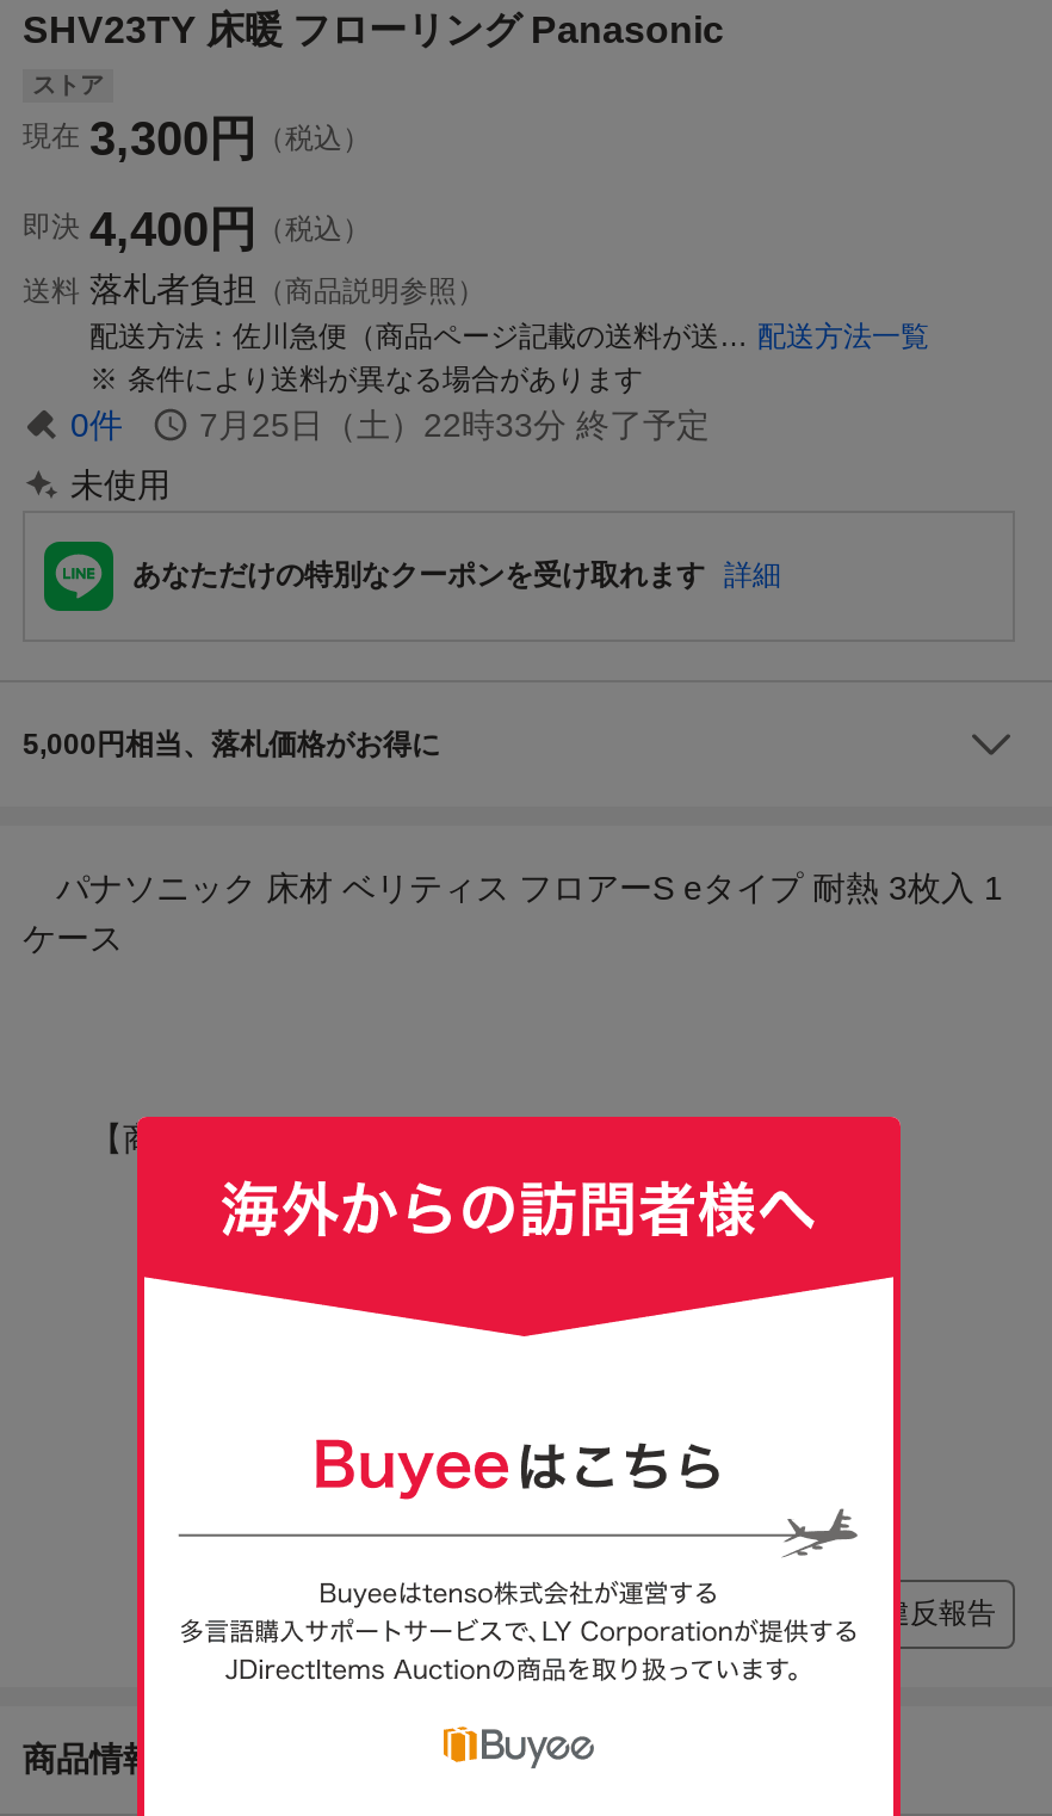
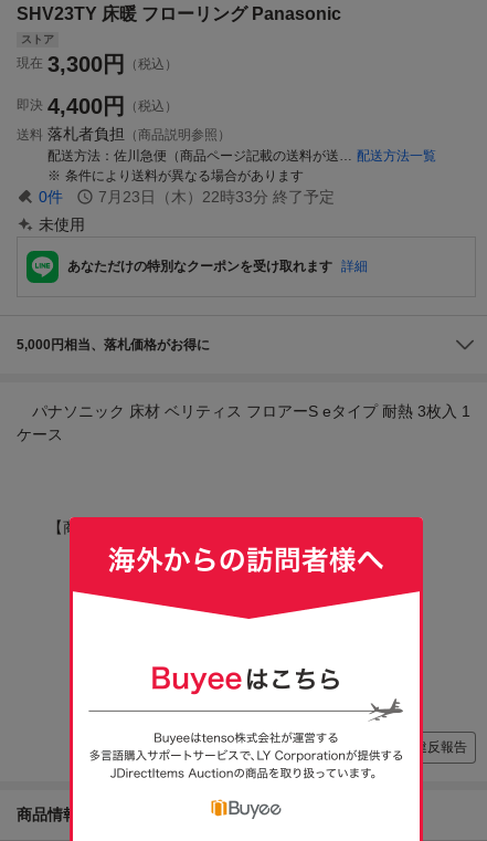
- 7月25日（土）22時33分 終了予定
+ 7月23日（木）22時33分 終了予定
